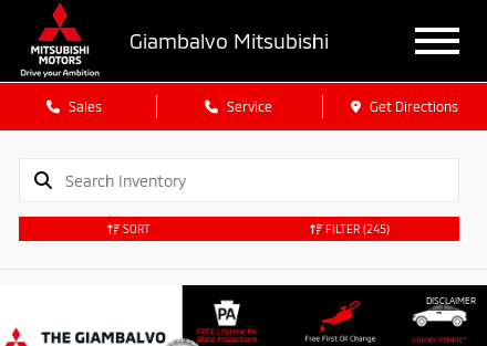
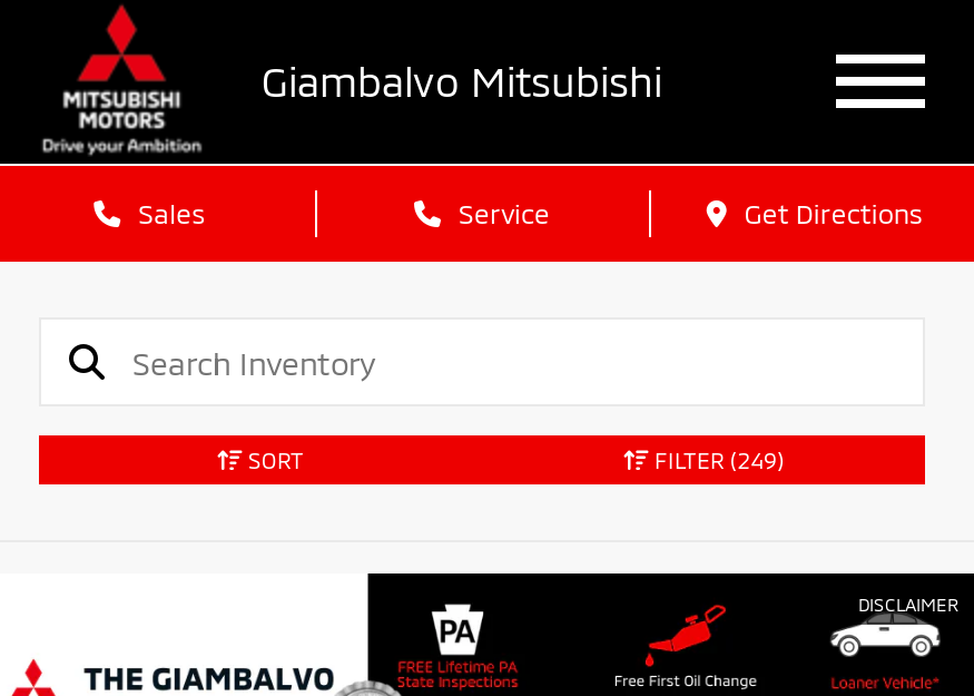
- FILTER (245)
+ FILTER (249)
